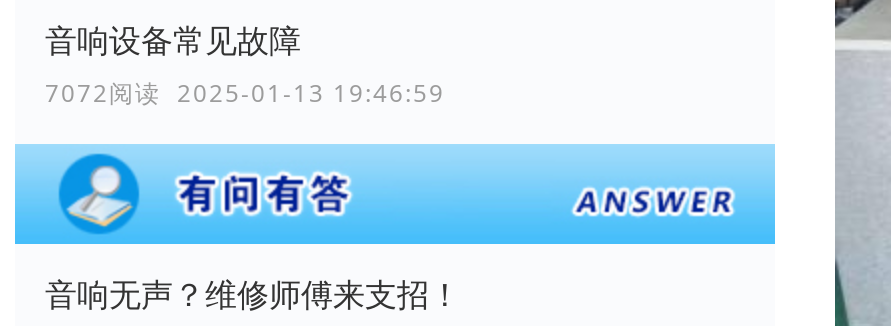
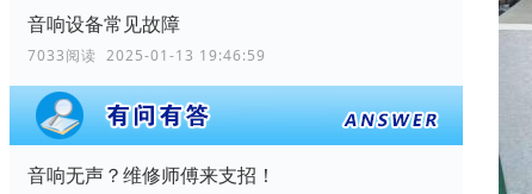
- 7072阅读 2025-01-13 19:46:59
+ 7033阅读 2025-01-13 19:46:59
